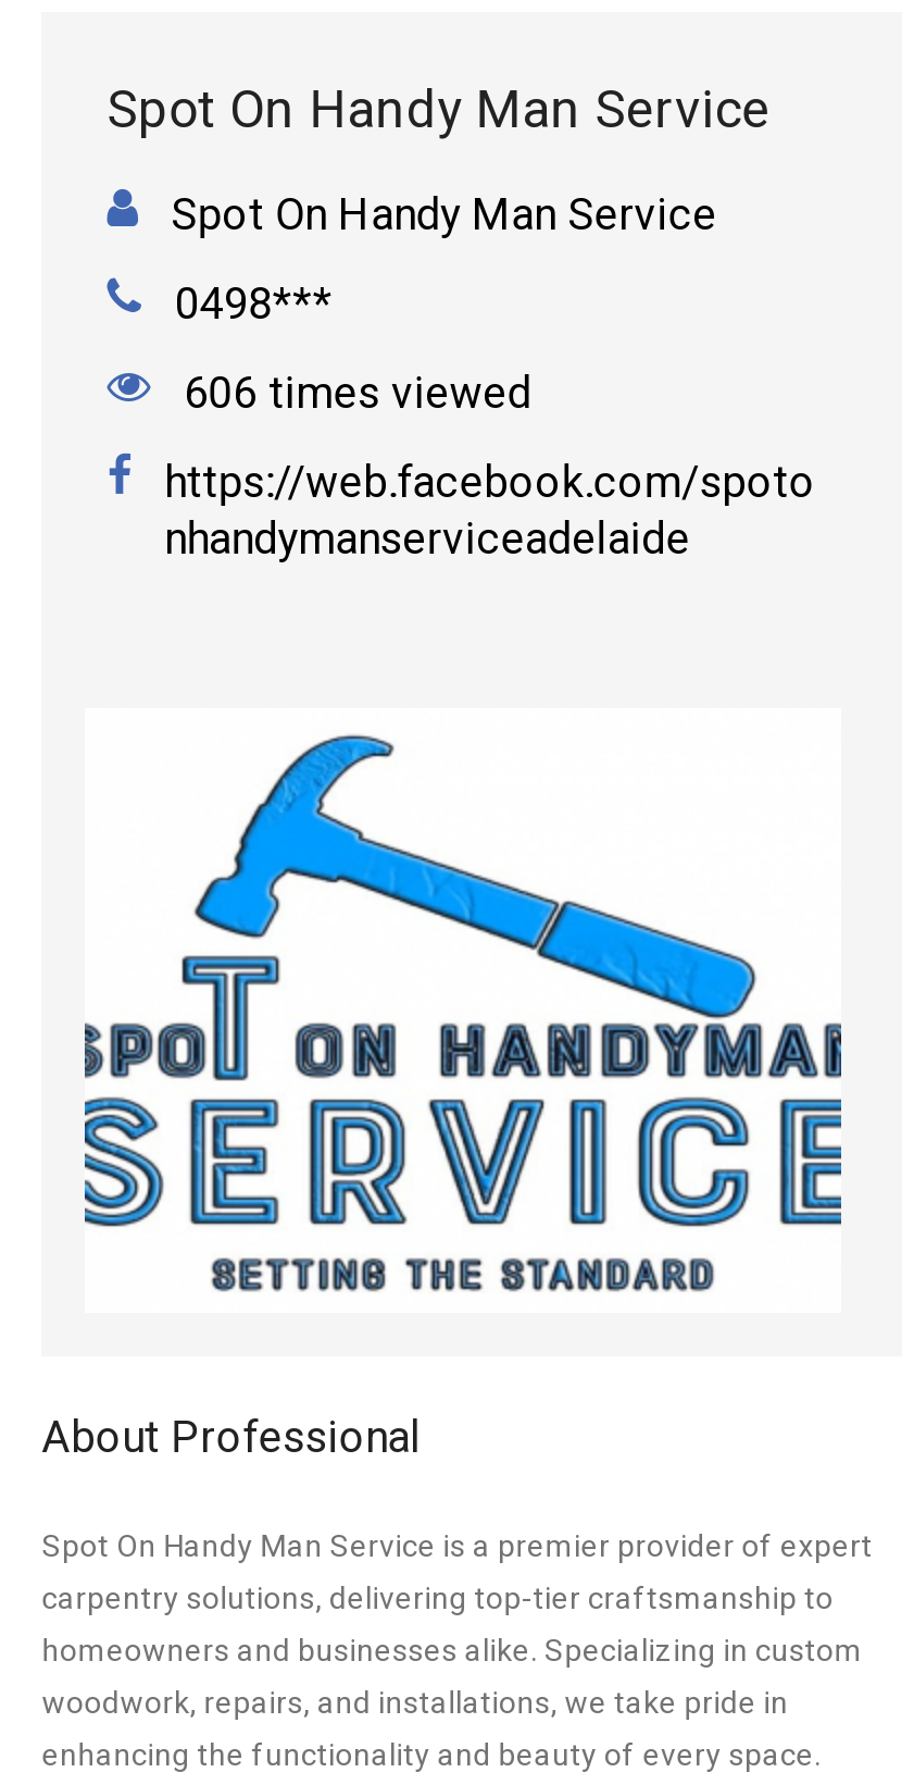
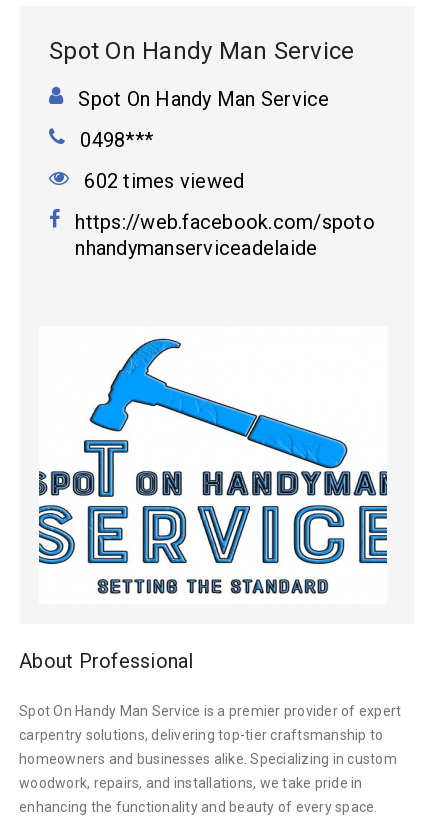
- 606 times viewed
+ 602 times viewed
